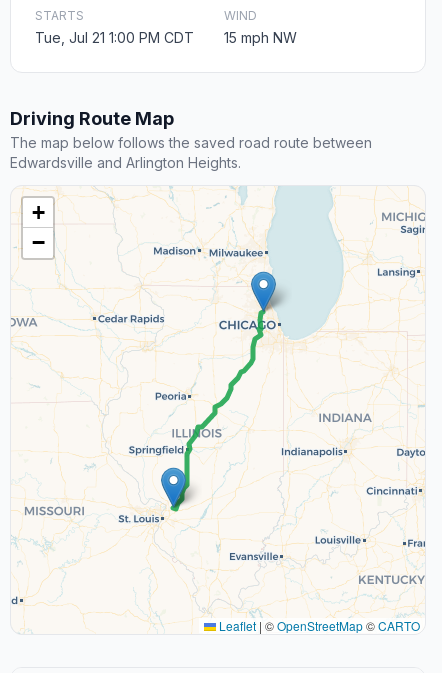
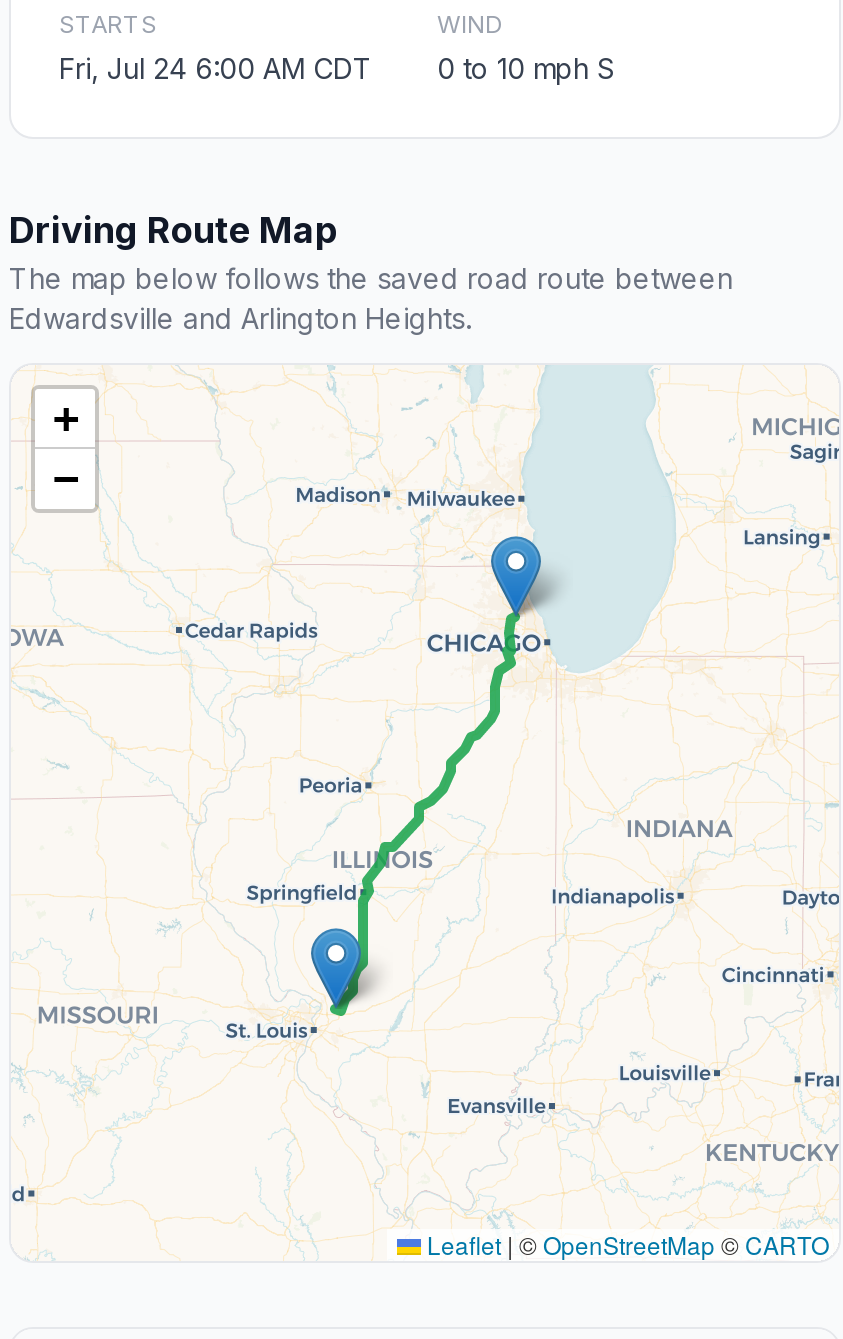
- Tue, Jul 21 1:00 PM CDT
+ Fri, Jul 24 6:00 AM CDT

- 15 mph NW
+ 0 to 10 mph S
